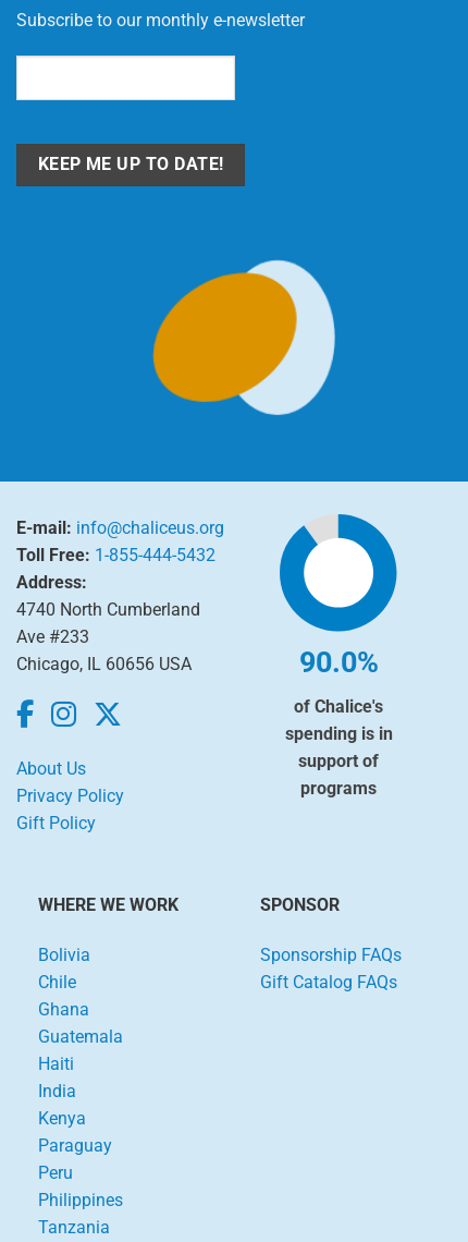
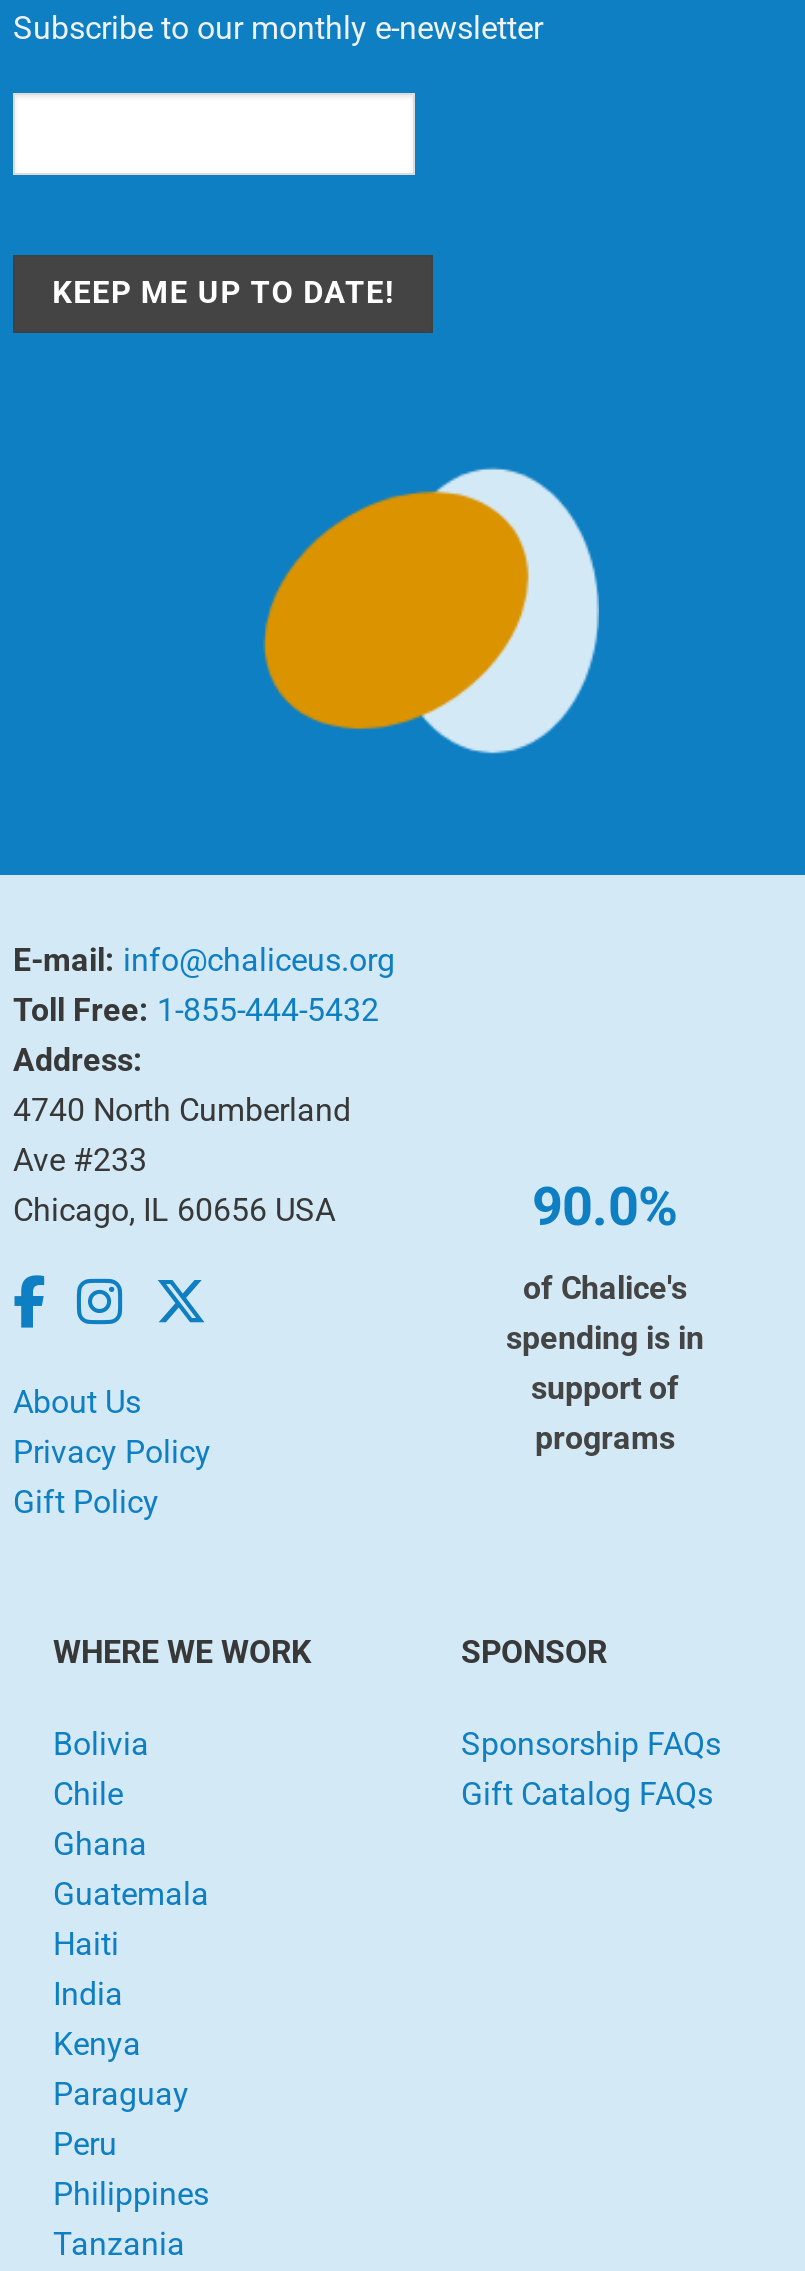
- [image]
